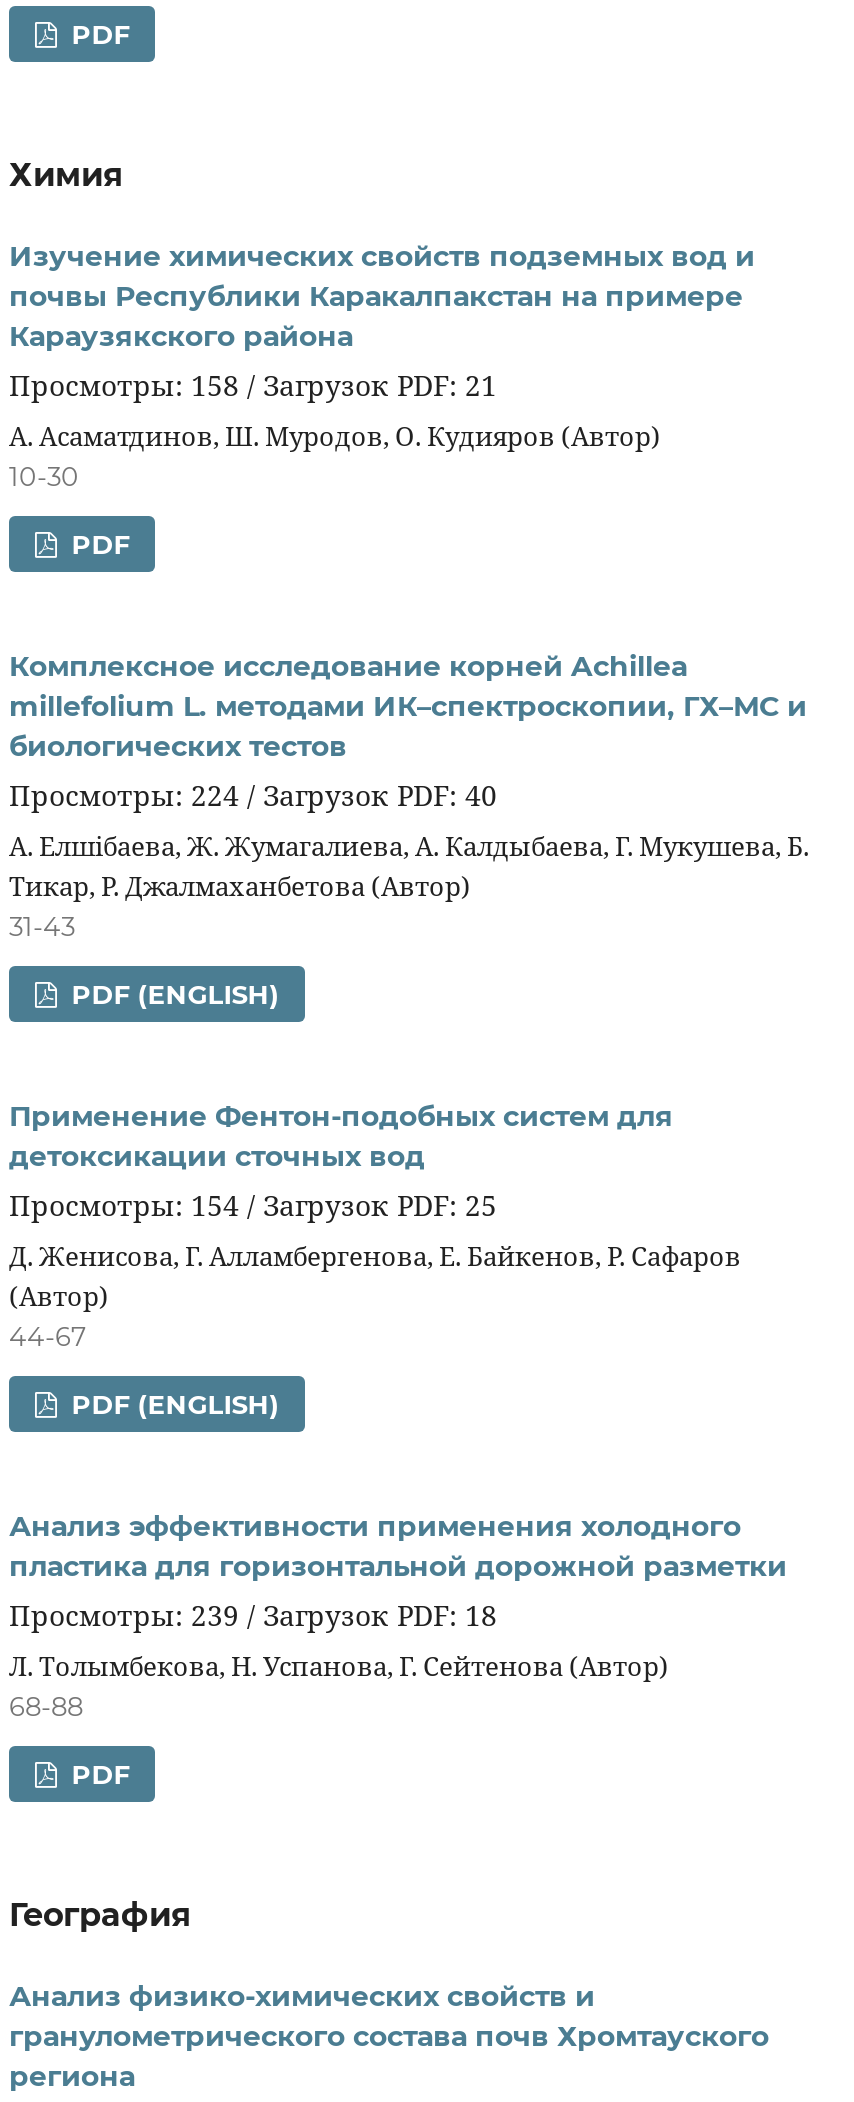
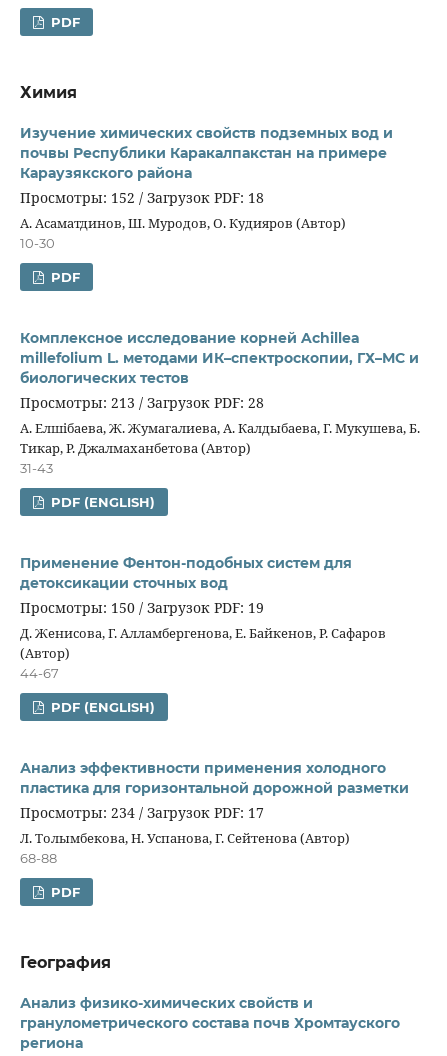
- Просмотры: 158 / Загрузок PDF: 21
+ Просмотры: 152 / Загрузок PDF: 18

- Просмотры: 224 / Загрузок PDF: 40
+ Просмотры: 213 / Загрузок PDF: 28

- Просмотры: 154 / Загрузок PDF: 25
+ Просмотры: 150 / Загрузок PDF: 19

- Просмотры: 239 / Загрузок PDF: 18
+ Просмотры: 234 / Загрузок PDF: 17
